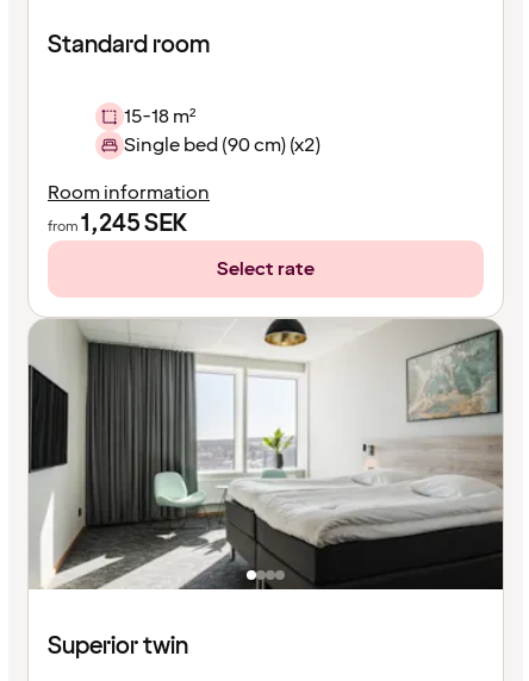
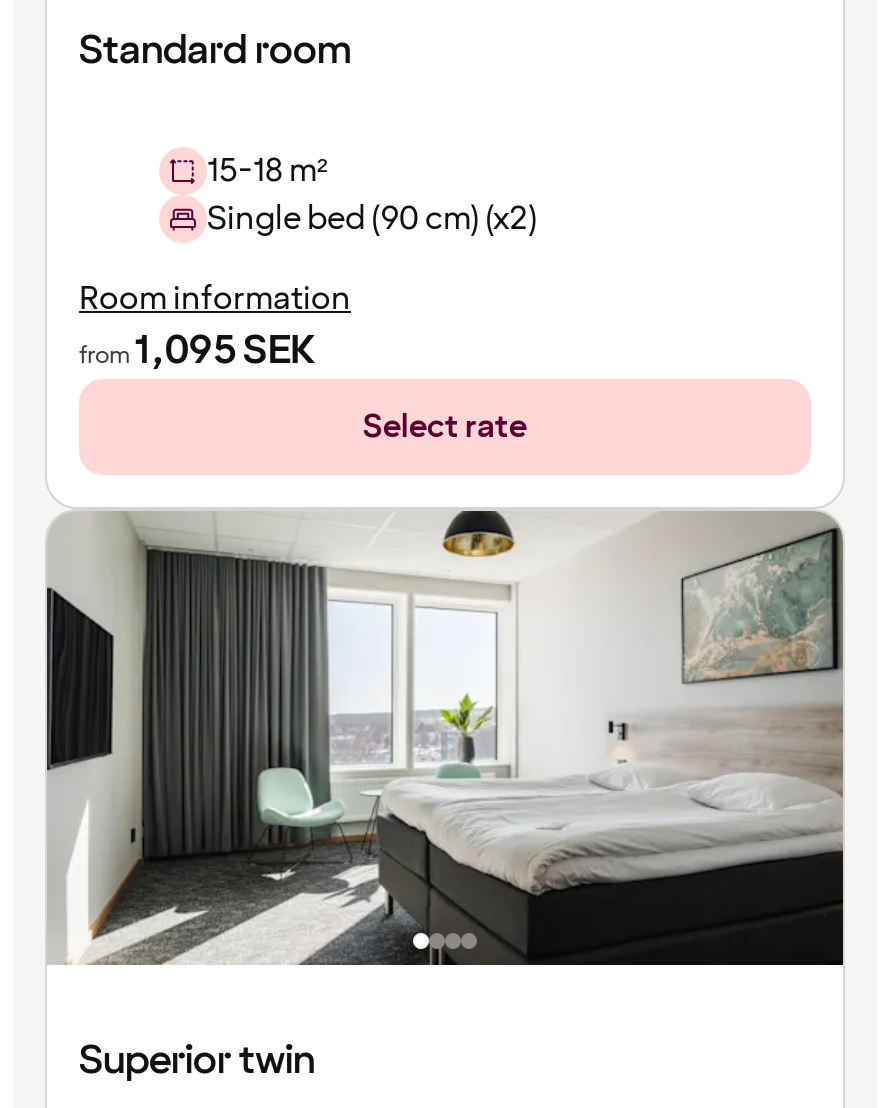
- from1,245 SEK
+ from1,095 SEK
